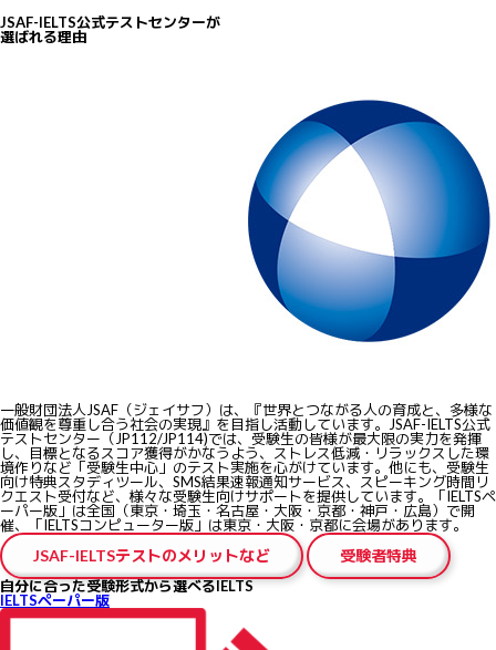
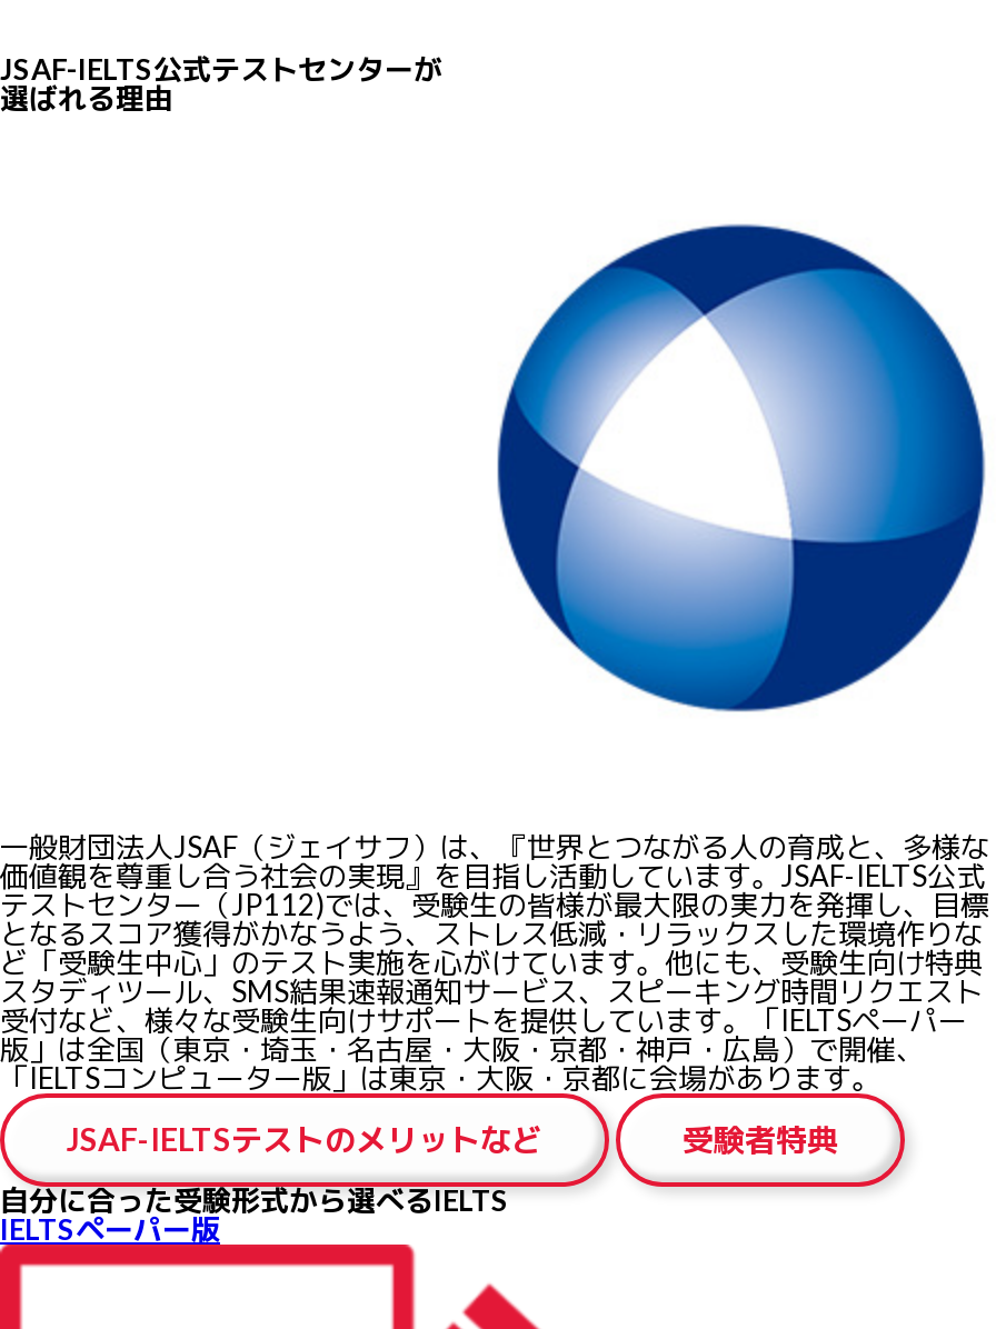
- テストセンター（JP112/JP114)では、受験生の皆様が最大限の実力を発揮
- し、目標となるスコア獲得がかなうよう、ストレス低減・リラックスした環
- 境作りなど「受験生中心」のテスト実施を心がけています。他にも、受験生
- 向け特典スタディツール、SMS結果速報通知サービス、スピーキング時間リ
- クエスト受付など、様々な受験生向けサポートを提供しています。「IELTSペ
- ーパー版」は全国（東京・埼玉・名古屋・大阪・京都・神戸・広島）で開
- 催、「IELTSコンピューター版」は東京・大阪・京都に会場があります。
+ テストセンター（JP112)では、受験生の皆様が最大限の実力を発揮し、目標
+ となるスコア獲得がかなうよう、ストレス低減・リラックスした環境作りな
+ ど「受験生中心」のテスト実施を心がけています。他にも、受験生向け特典
+ スタディツール、SMS結果速報通知サービス、スピーキング時間リクエスト
+ 受付など、様々な受験生向けサポートを提供しています。「IELTSペーパー
+ 版」は全国（東京・埼玉・名古屋・大阪・京都・神戸・広島）で開催、
+ 「IELTSコンピューター版」は東京・大阪・京都に会場があります。
